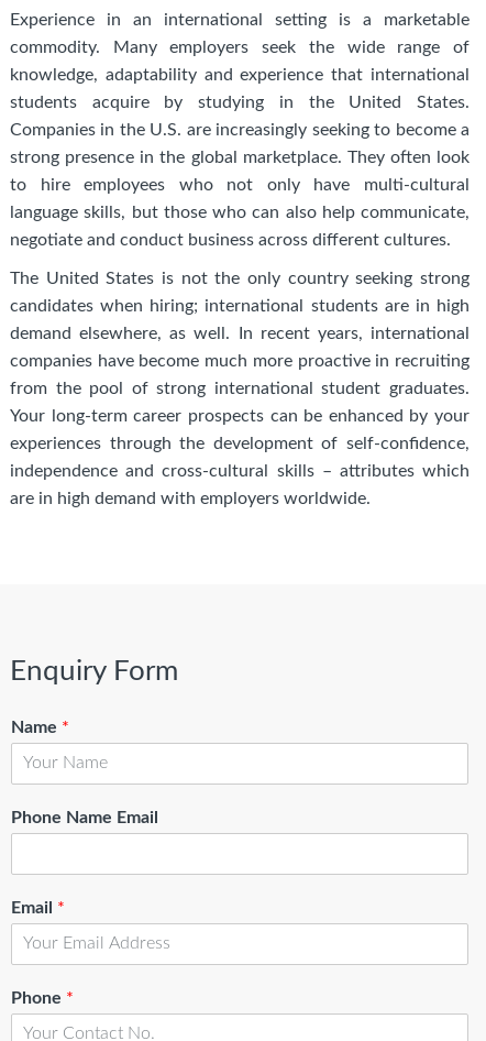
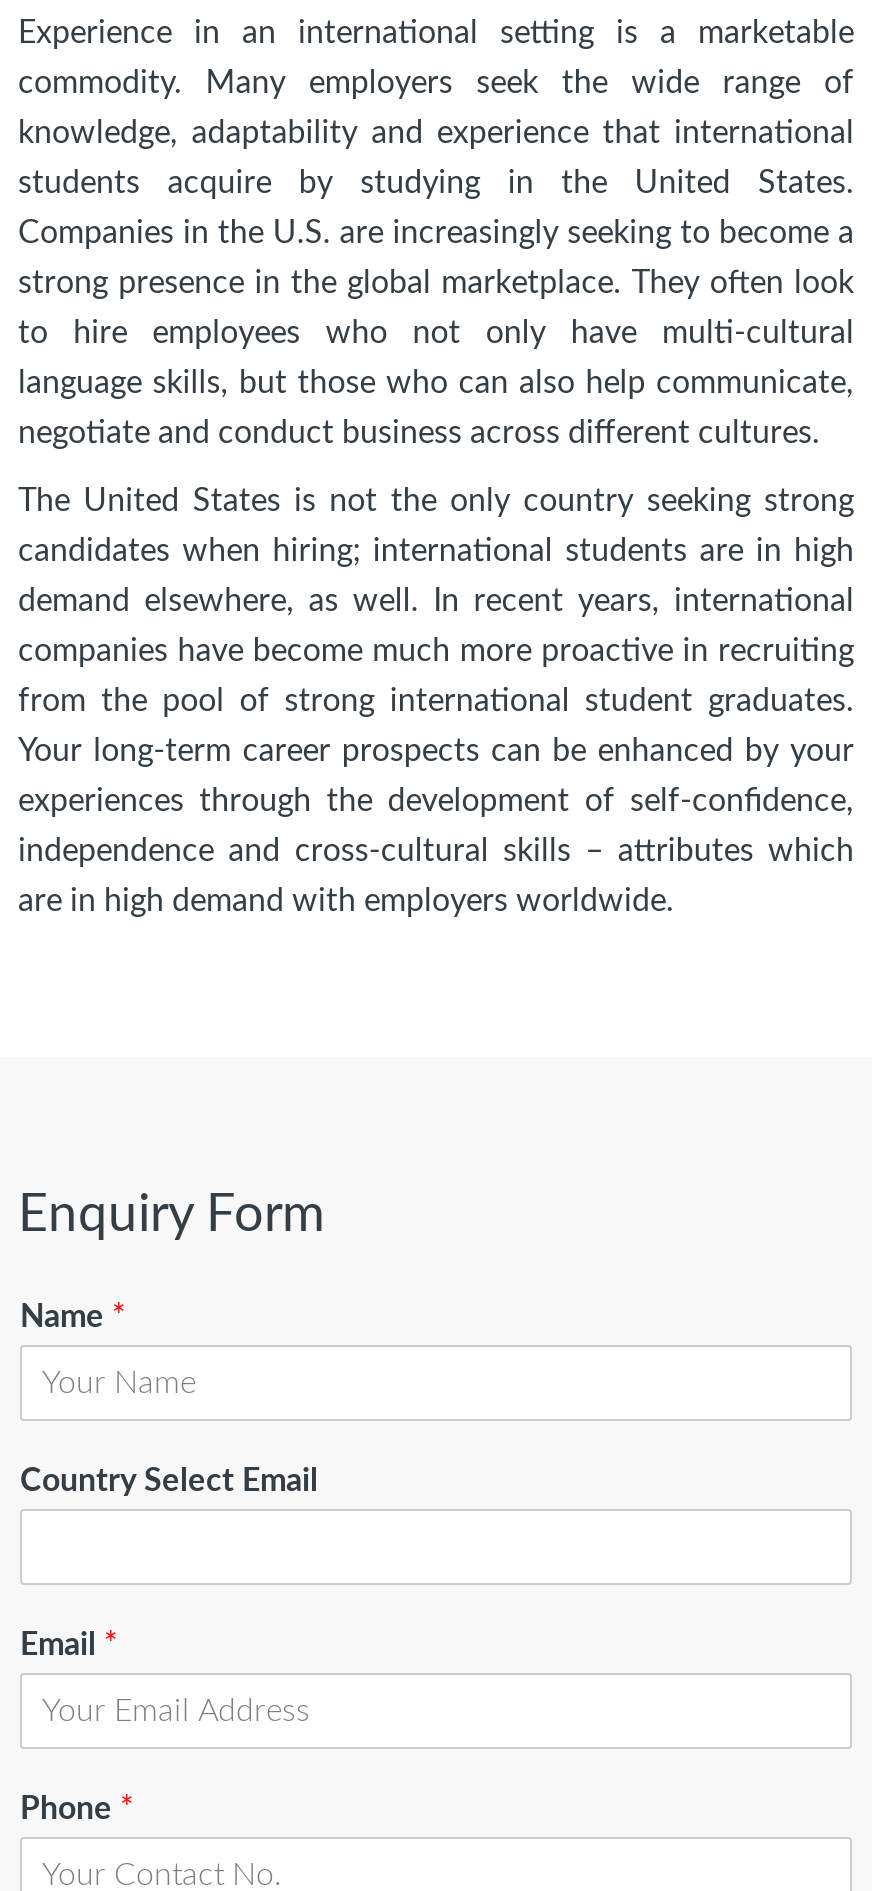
- Phone Name Email
+ Country Select Email
